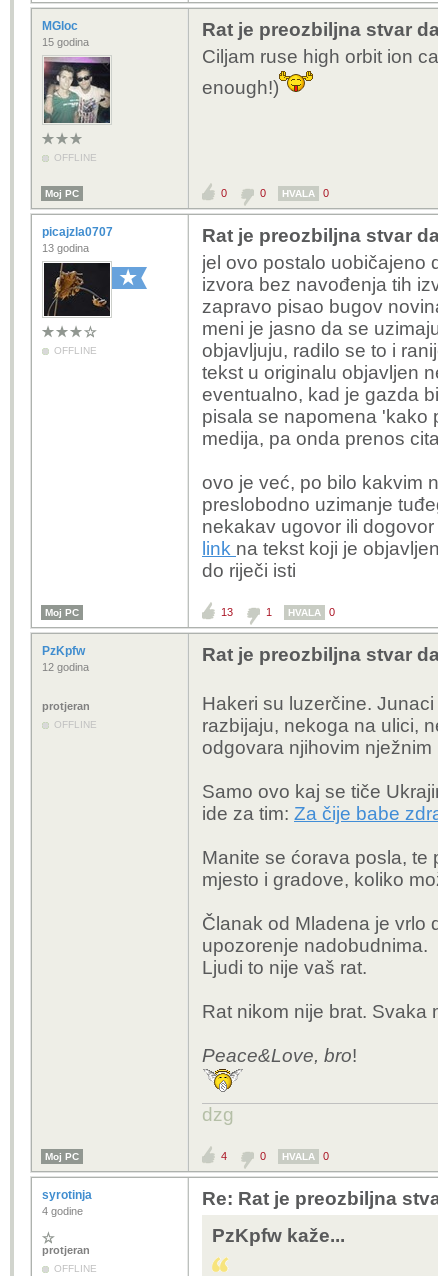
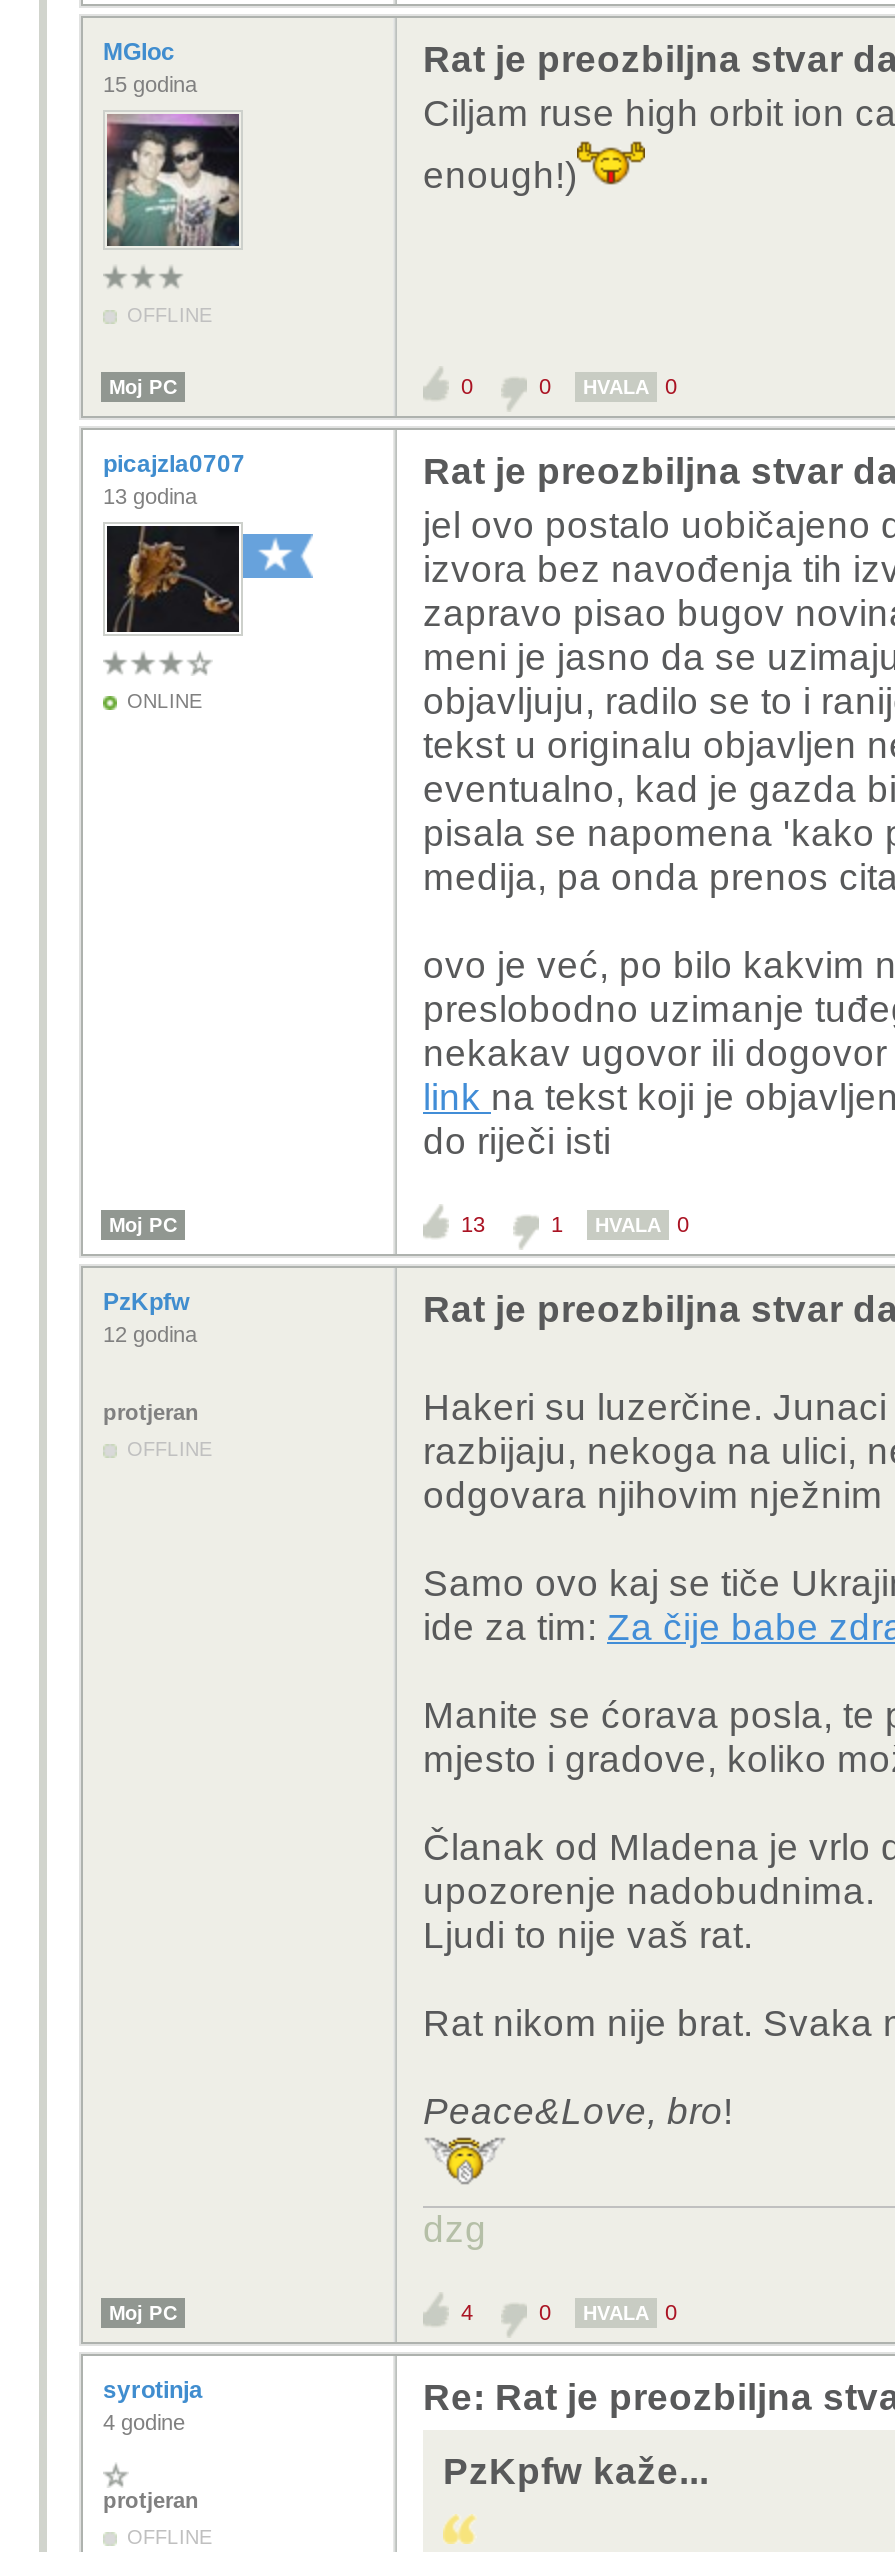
- OFFLINE
+ ONLINE
